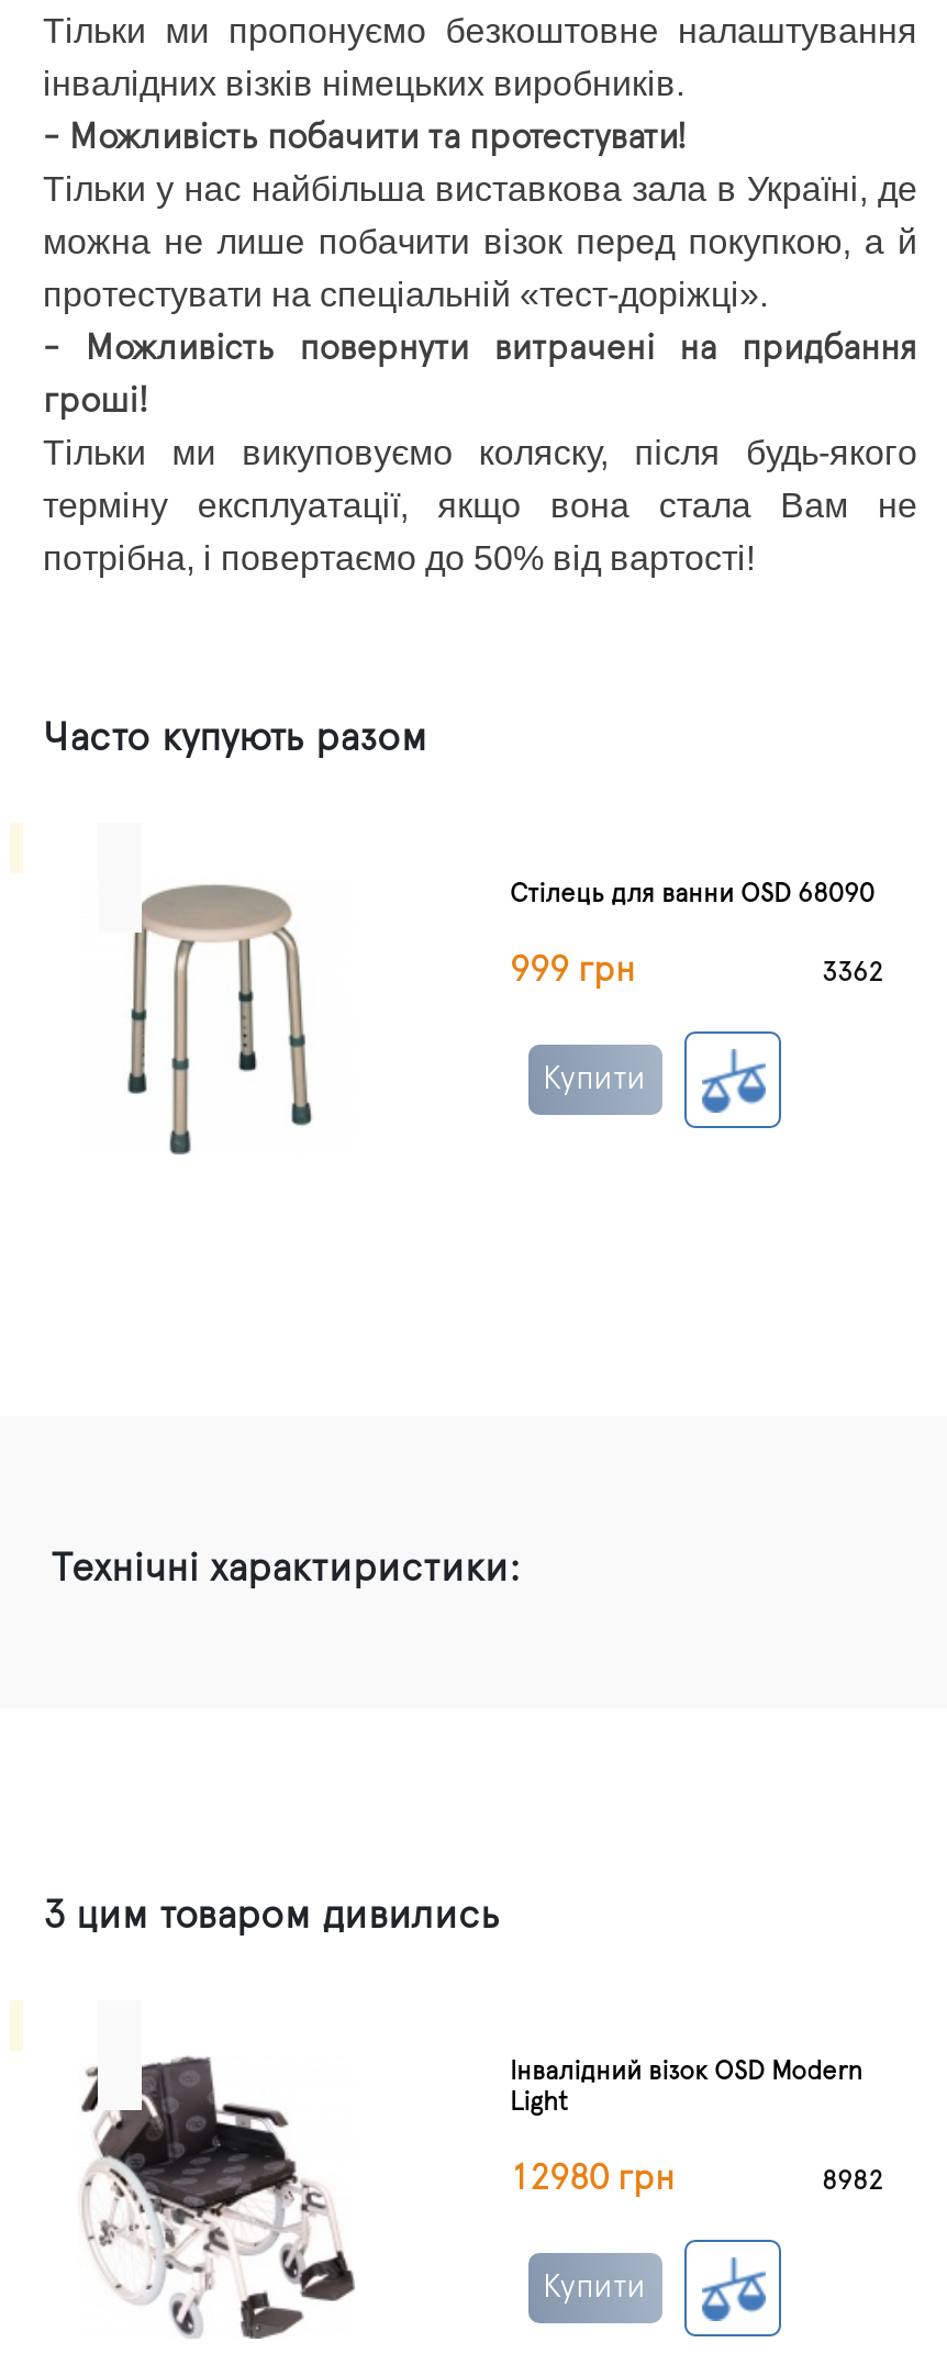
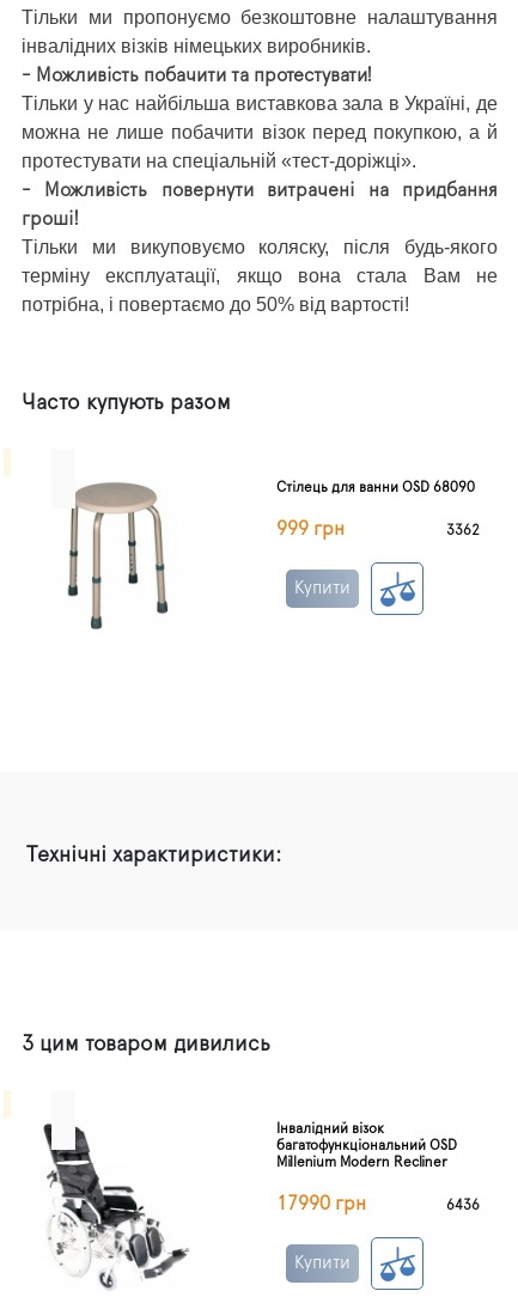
- [image]
+ [image]

- Інвалідний візок OSD Modern
- Light
+ Інвалідний візок
+ багатофункціональний OSD
+ Millenium Modern Recliner

- 12980 грн
- 8982
+ 17990 грн
+ 6436
